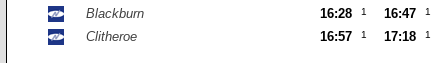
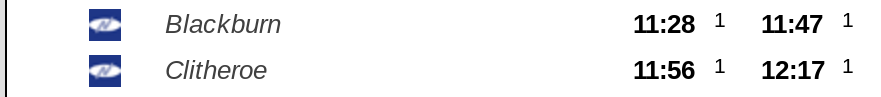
- 16:28
+ 11:28

- 16:47
+ 11:47

- 16:57
+ 11:56

- 17:18
+ 12:17
